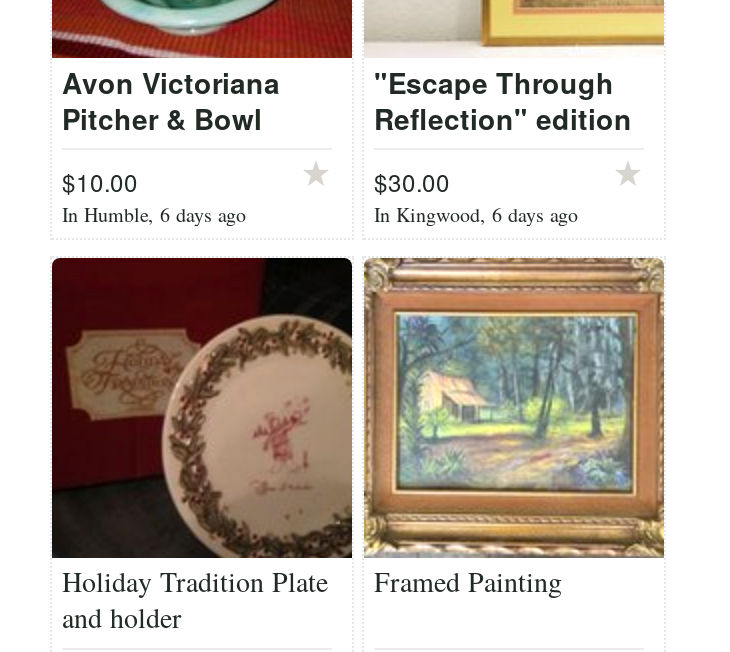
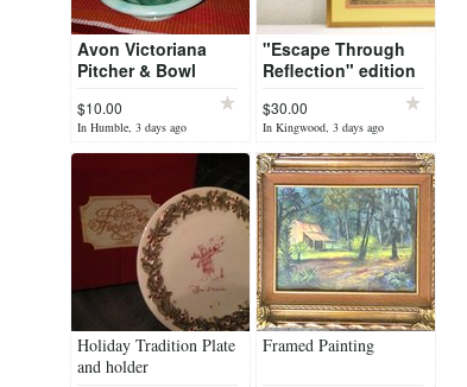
- In Humble, 6 days ago
+ In Humble, 3 days ago

- In Kingwood, 6 days ago
+ In Kingwood, 3 days ago
